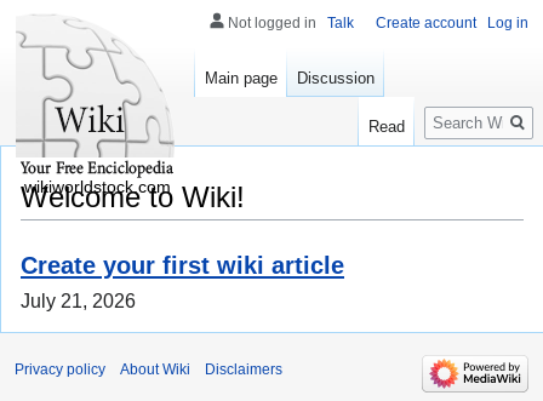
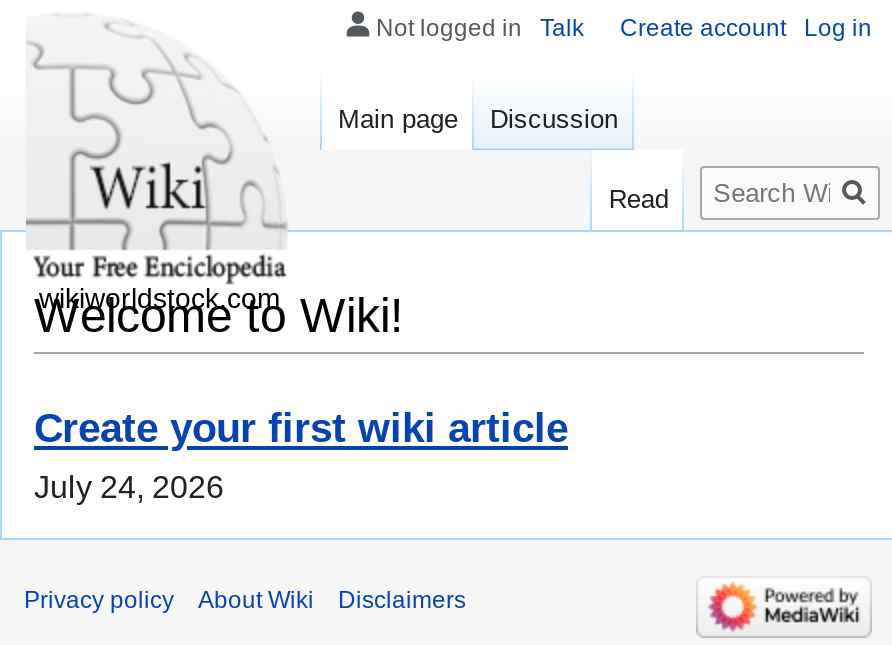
- July 21, 2026
+ July 24, 2026
